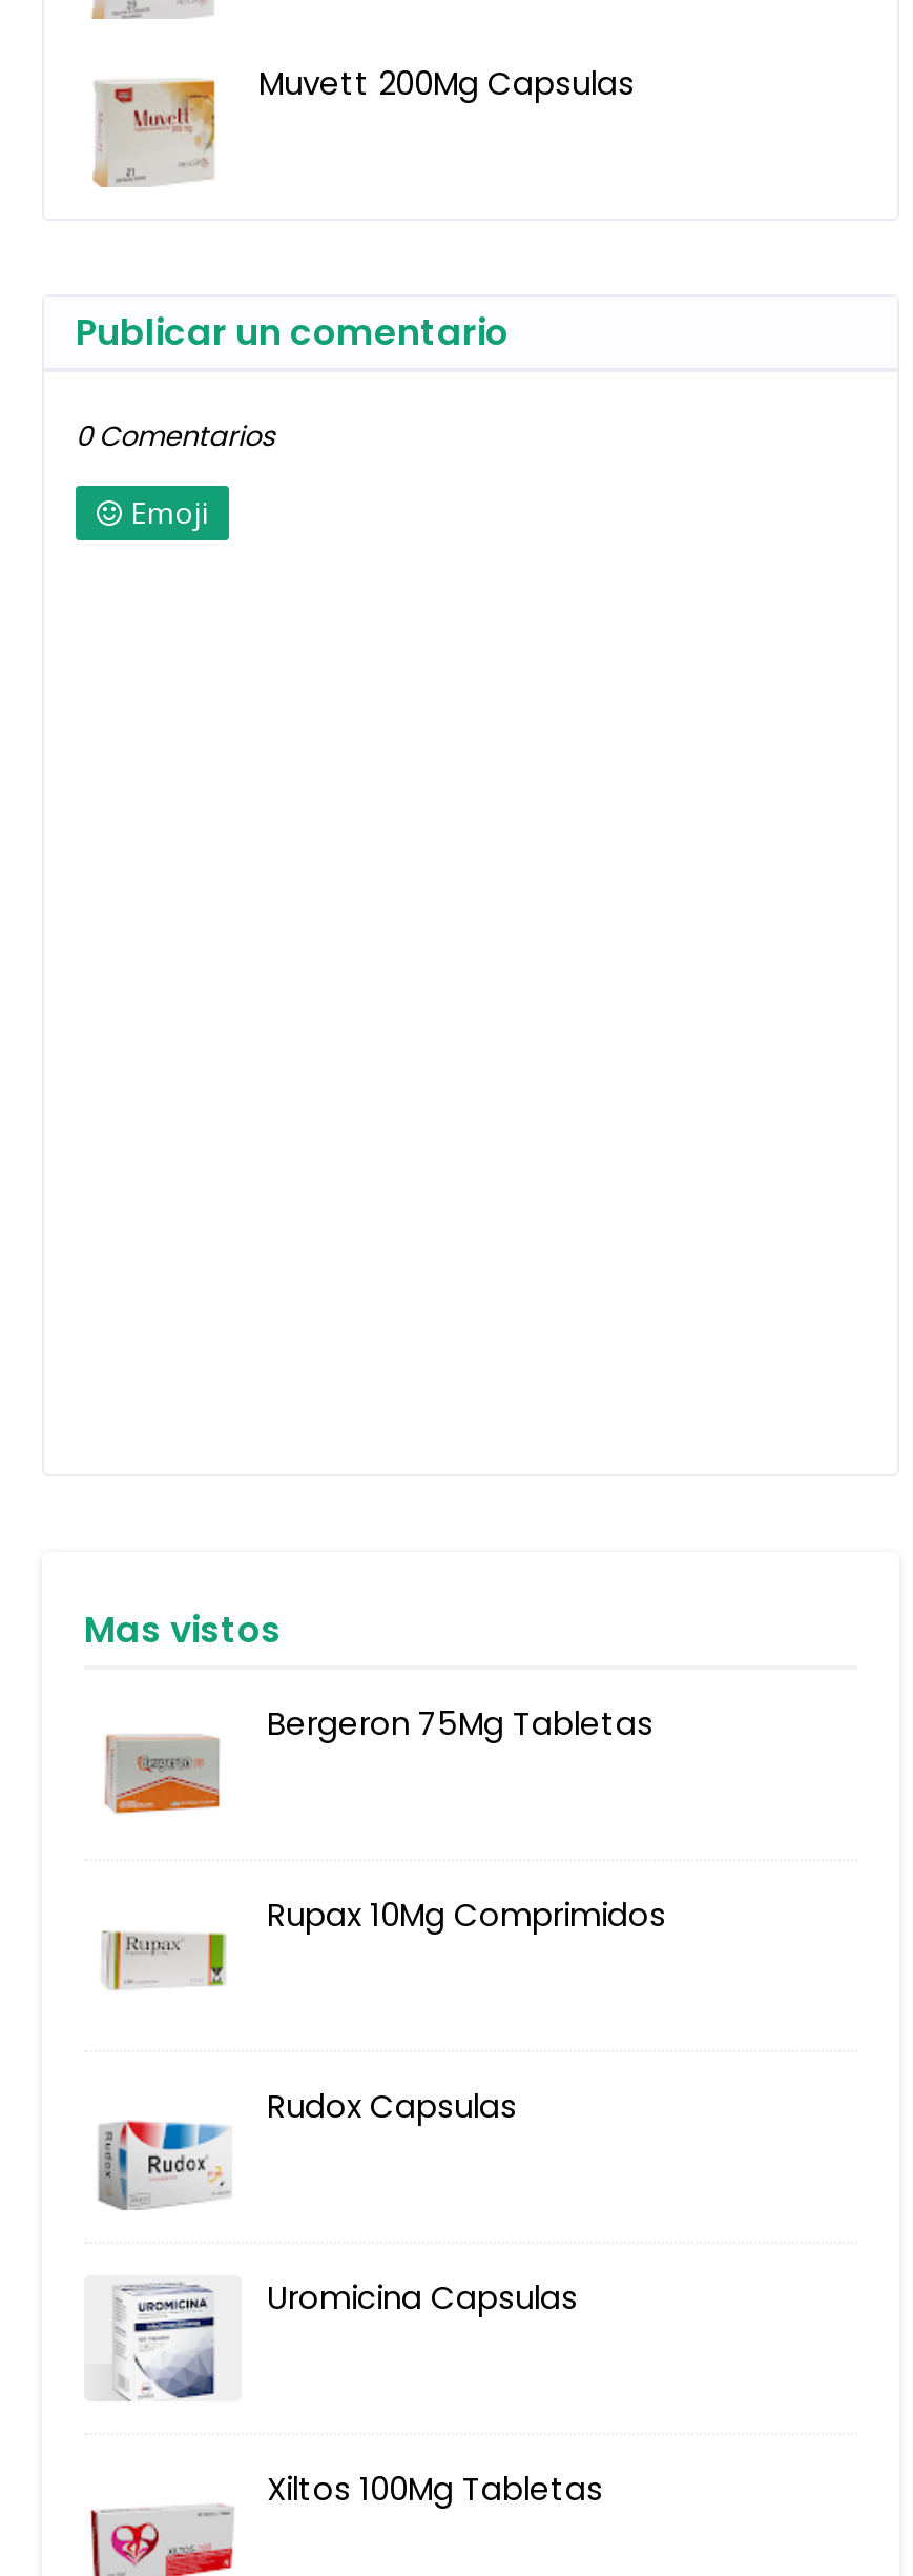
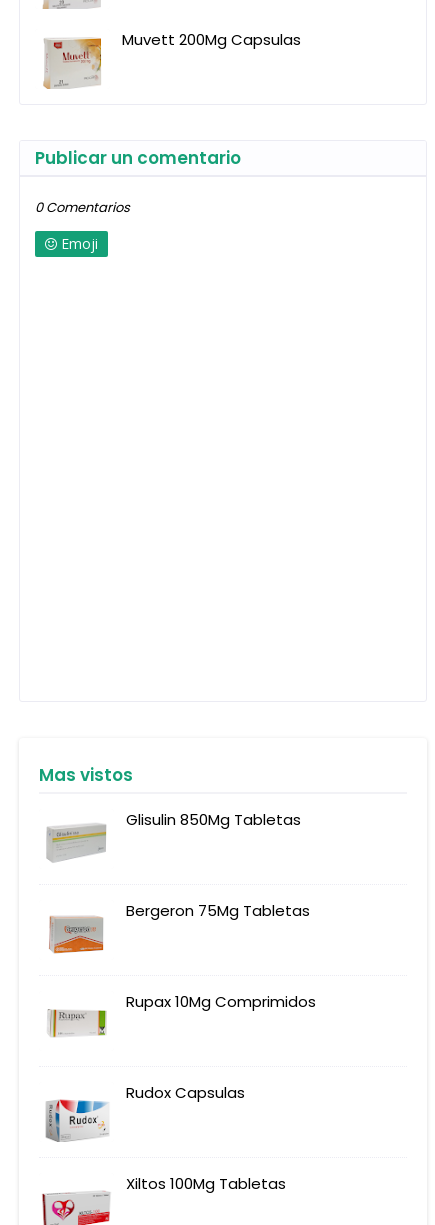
+ [image]
+ Glisulin 850Mg Tabletas

moved down: [image] | Bergeron 75Mg Tabletas | Rupax 10Mg Comprimidos | Rudox Capsulas

moved down: [image]

- [image]
- Uromicina Capsulas
